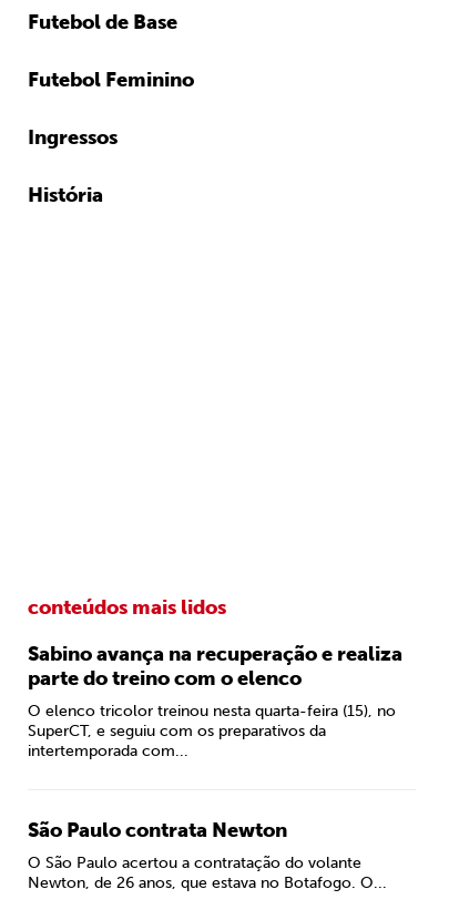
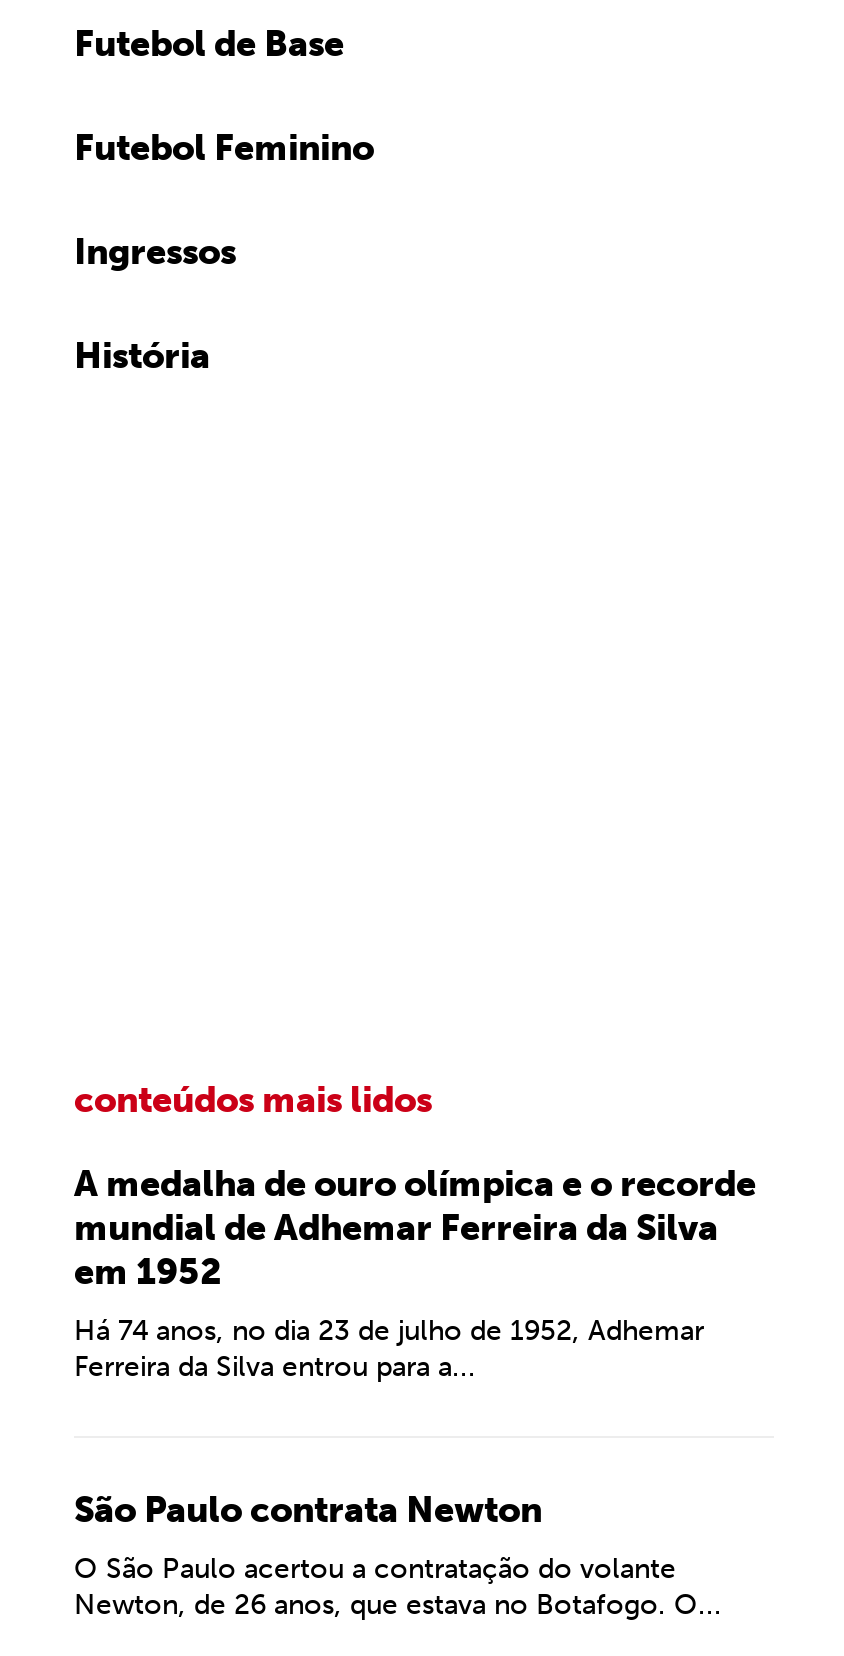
- Sabino avança na recuperação e realiza
- parte do treino com o elenco
+ A medalha de ouro olímpica e o recorde
+ mundial de Adhemar Ferreira da Silva
+ em 1952

- O elenco tricolor treinou nesta quarta-feira (15), no
- SuperCT, e seguiu com os preparativos da
- intertemporada com...
+ Há 74 anos, no dia 23 de julho de 1952, Adhemar
+ Ferreira da Silva entrou para a...
